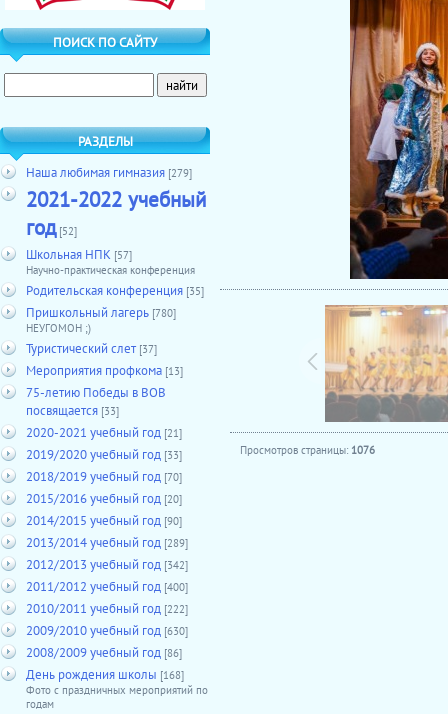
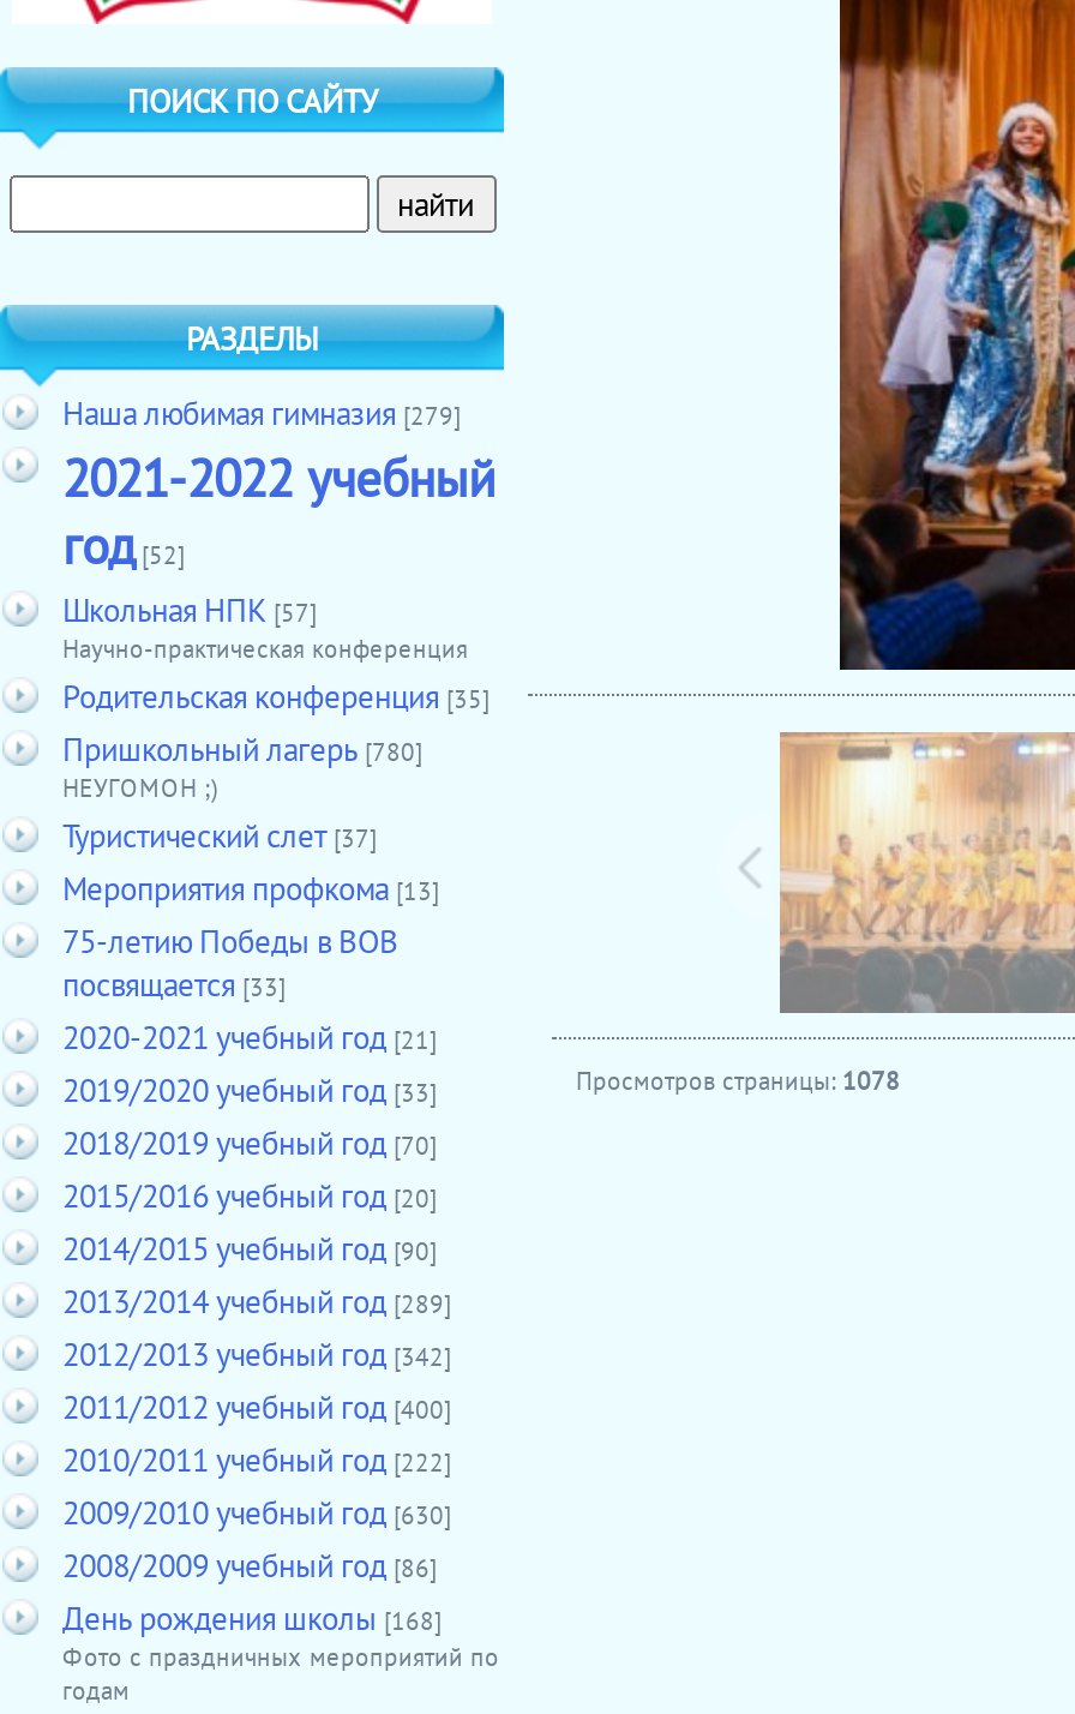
- Просмотров страницы: 1076
+ Просмотров страницы: 1078
